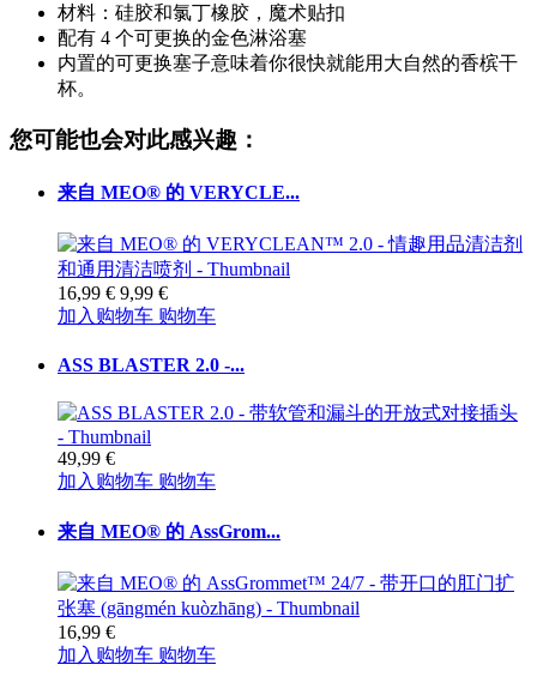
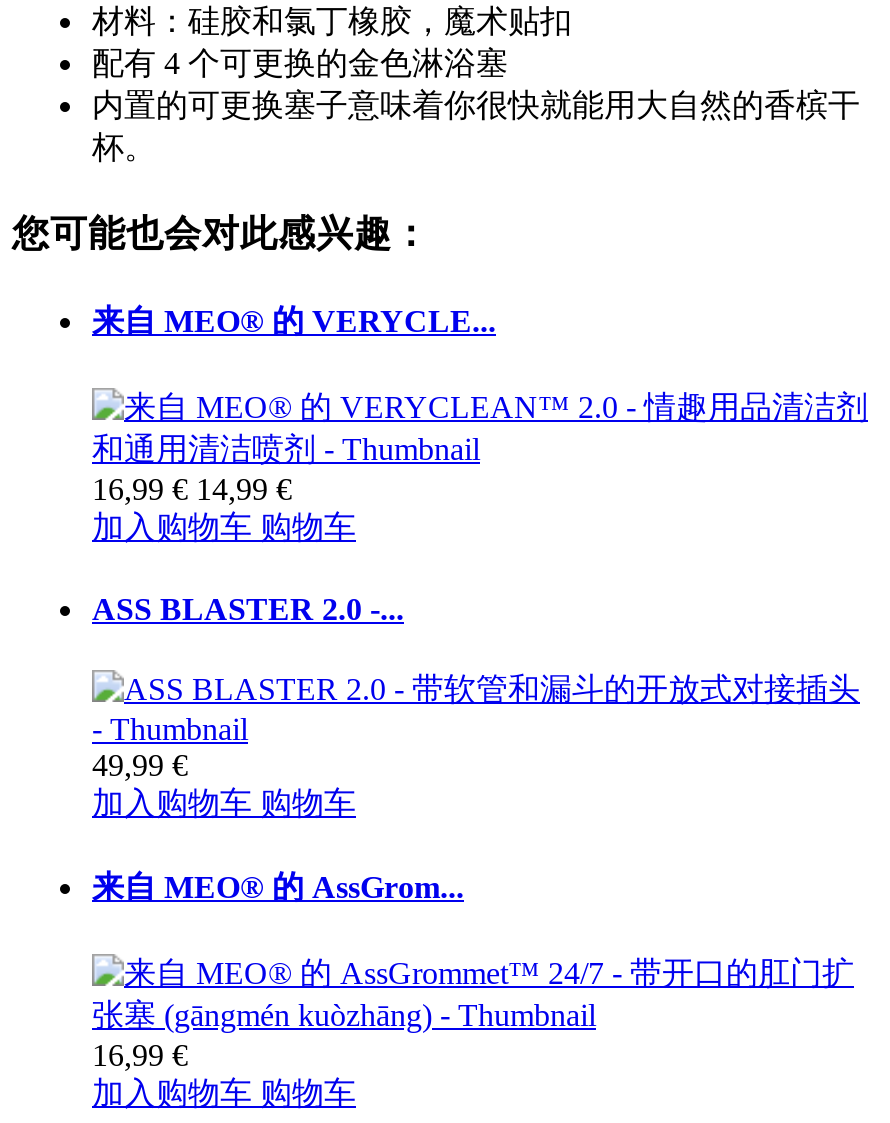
- 16,99 €9,99 €
+ 16,99 €14,99 €
